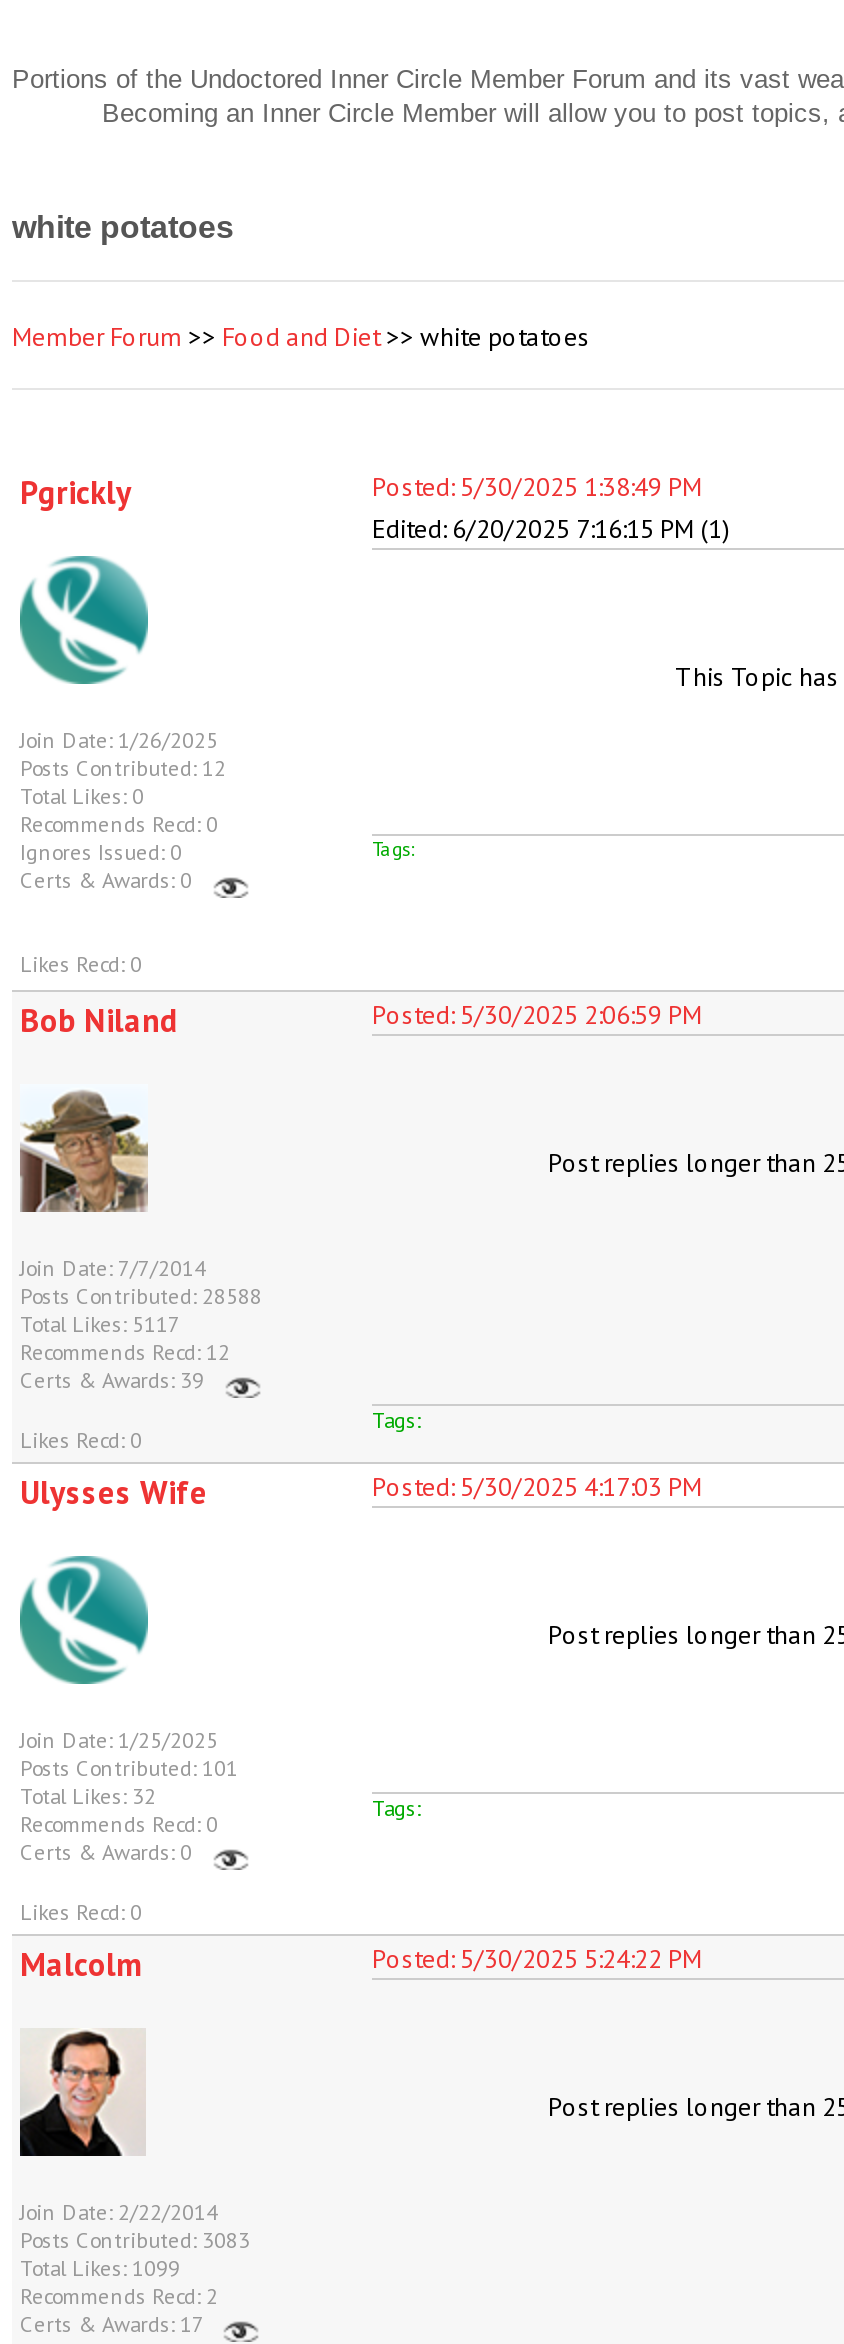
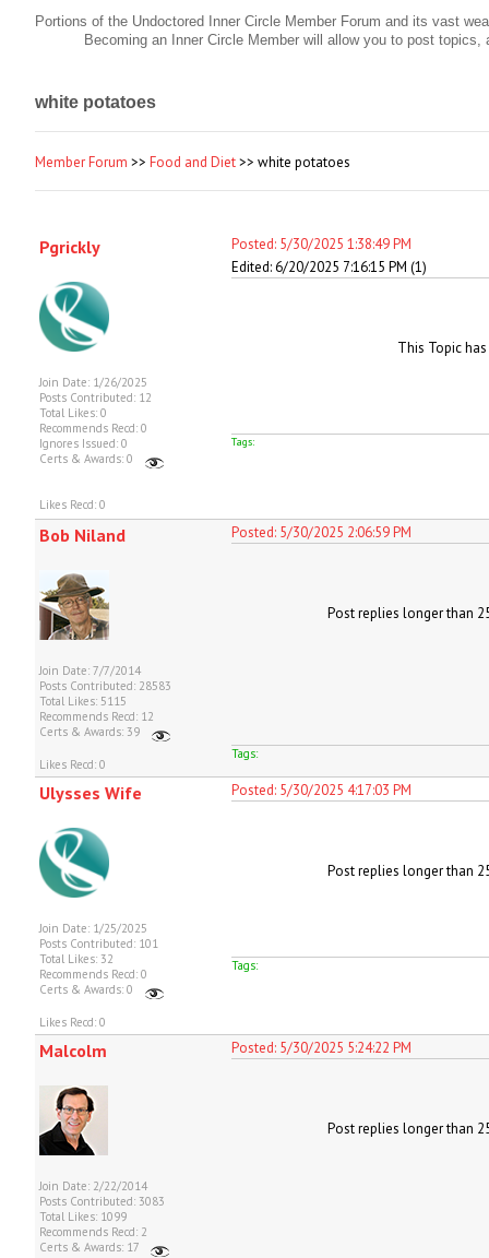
- Posts Contributed: 28588
+ Posts Contributed: 28583

- Total Likes: 5117
+ Total Likes: 5115
